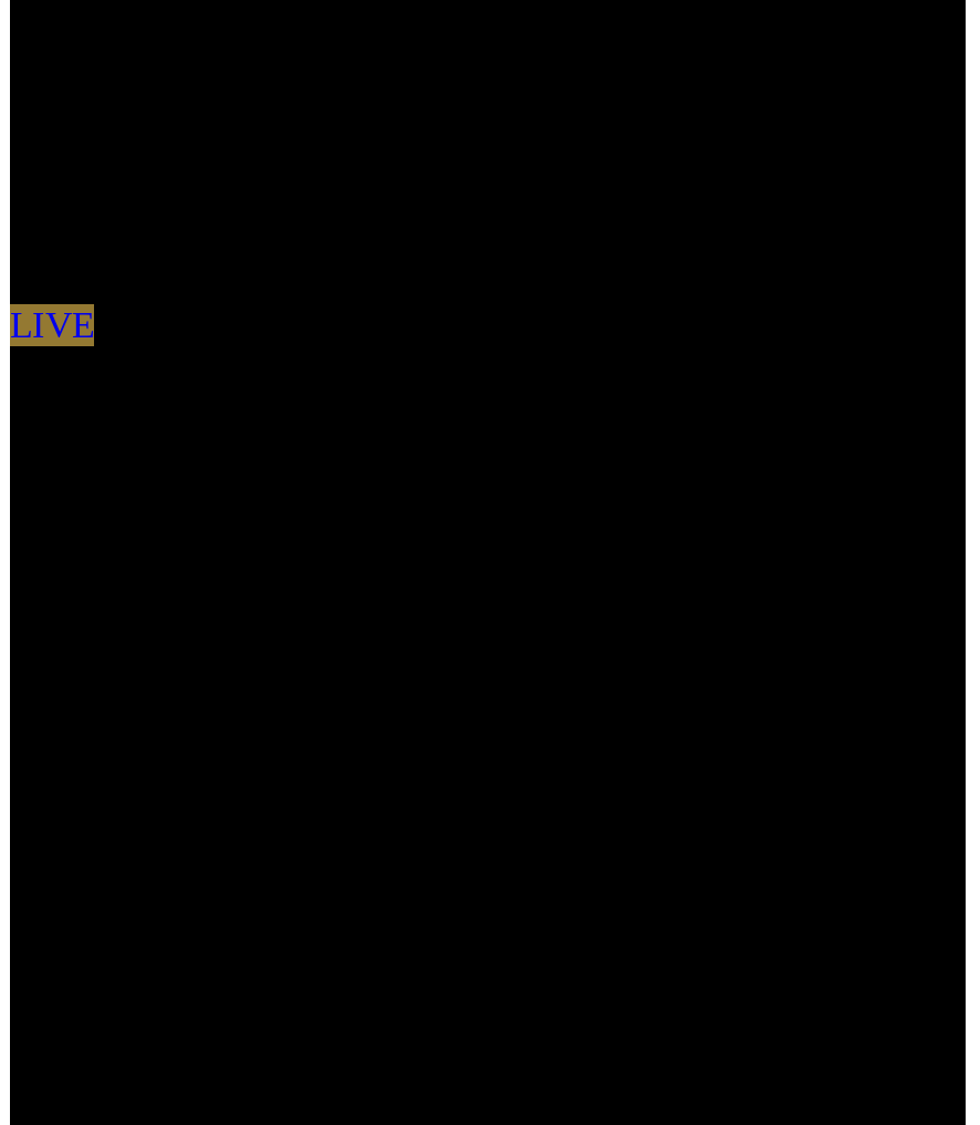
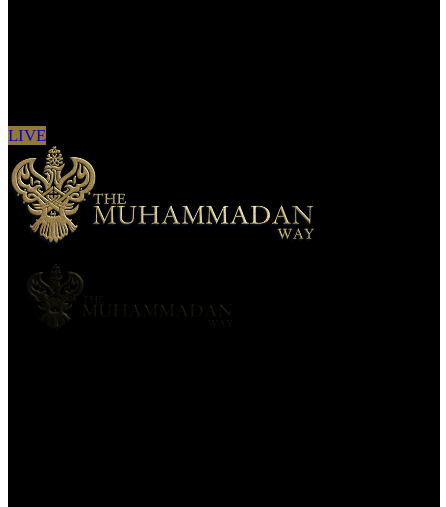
+ [image]
